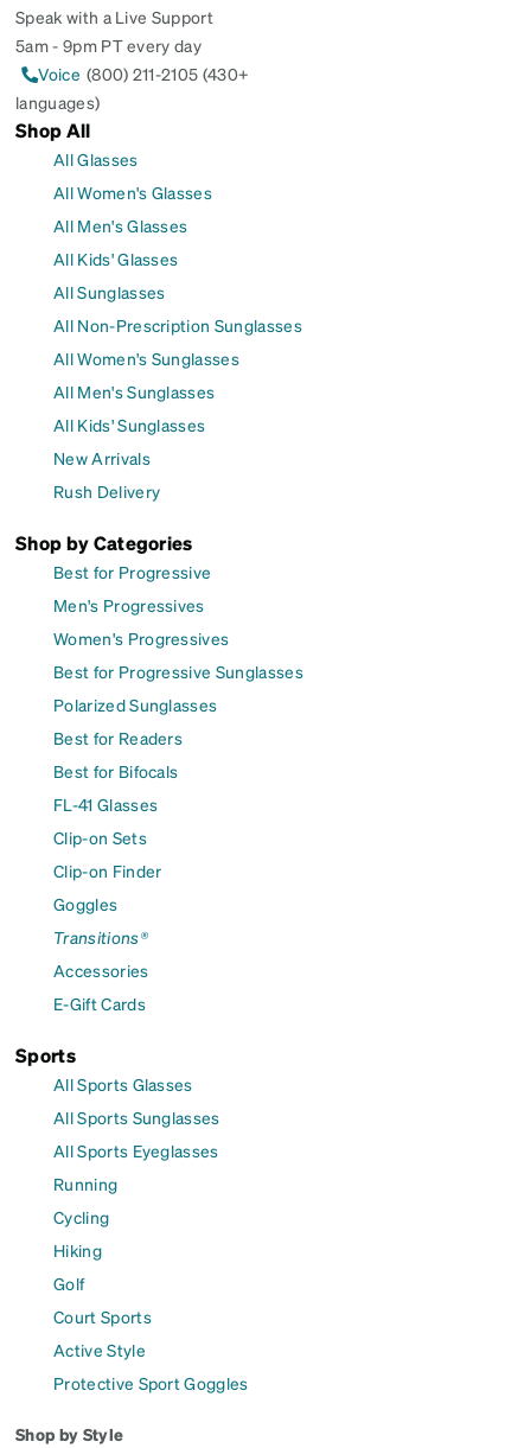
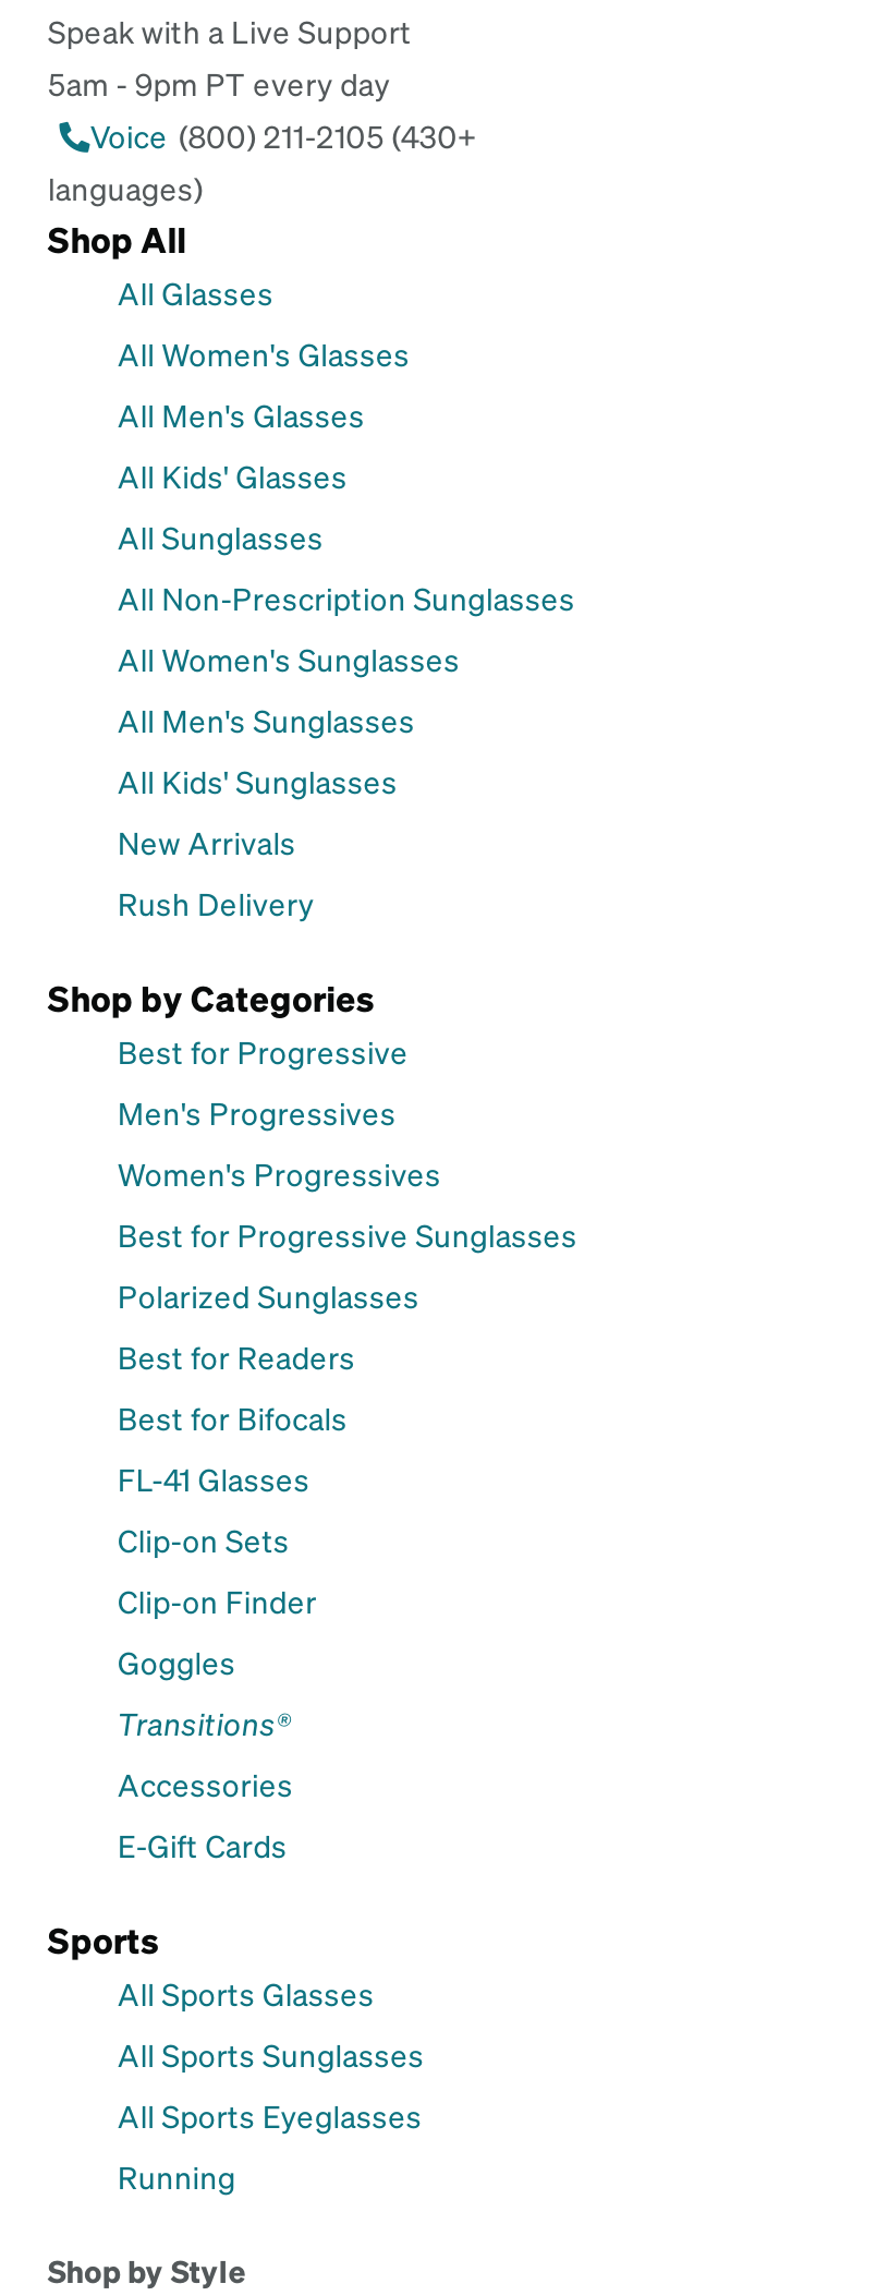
- Cycling
- Hiking
- Golf
- Court Sports
- Active Style
- Protective Sport Goggles
